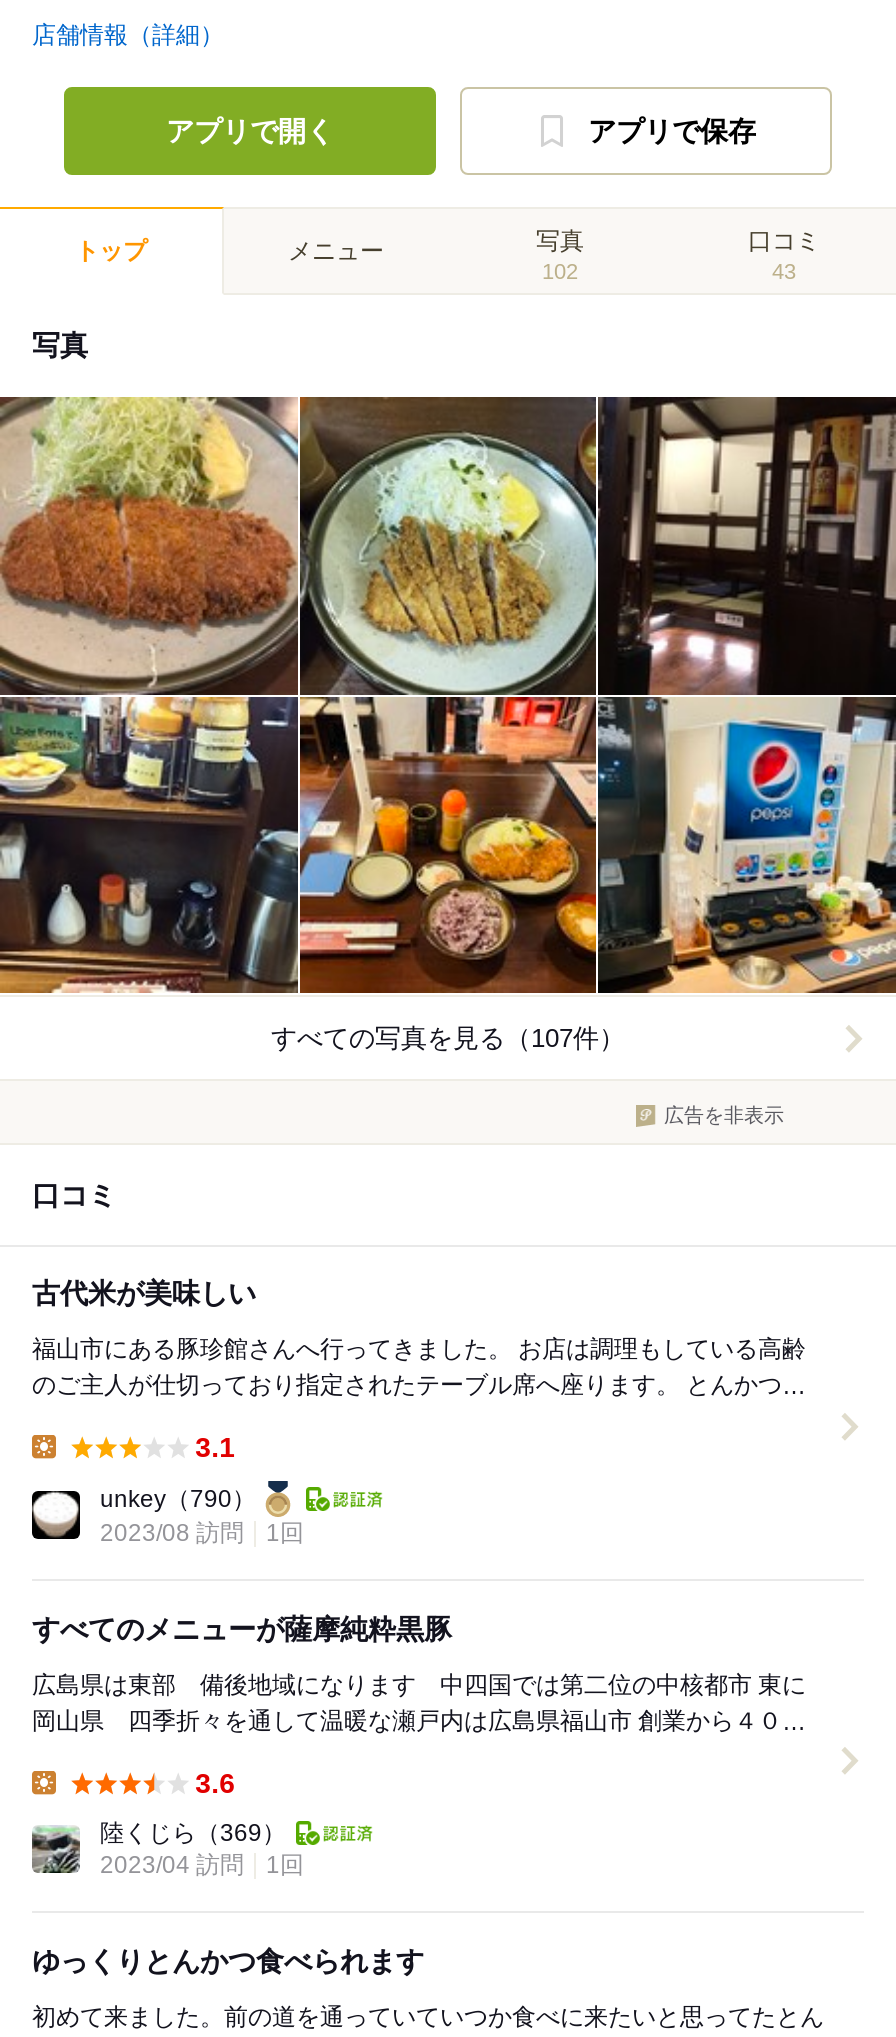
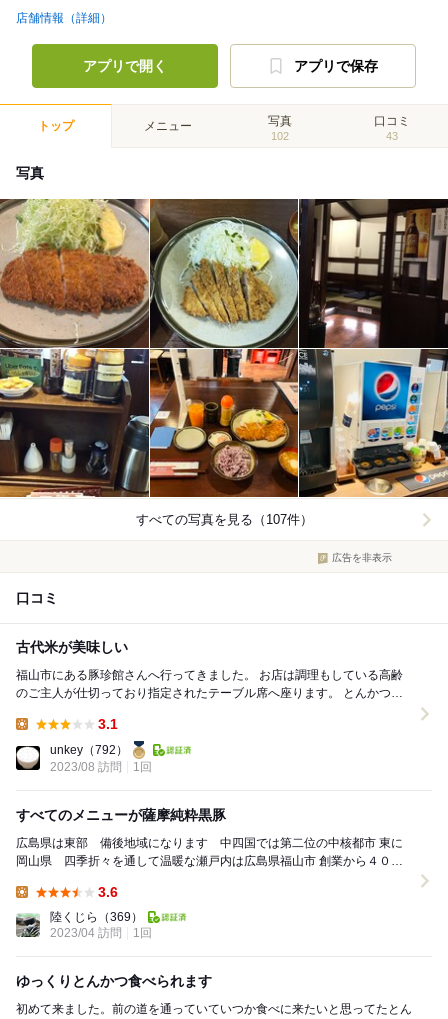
- unkey（790）
+ unkey（792）
